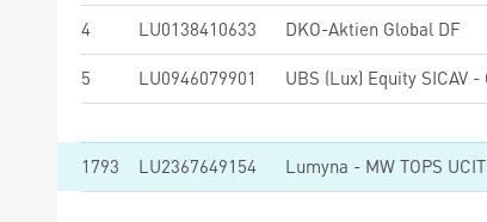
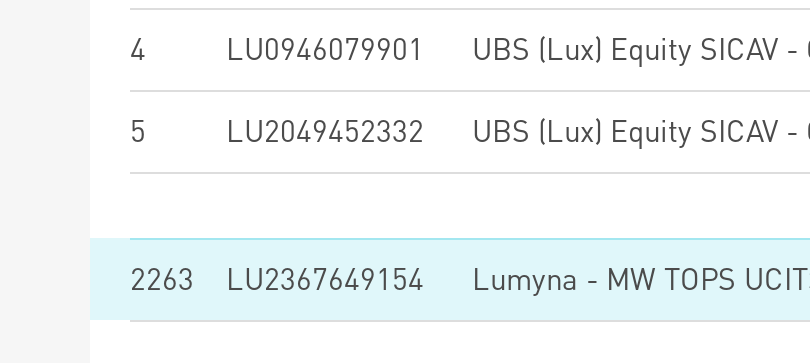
- LU0138410633
- DKO-Aktien Global DF
+ LU0946079901

- 5 LU0946079901
+ 5 LU2049452332

- 1793
+ 2263
